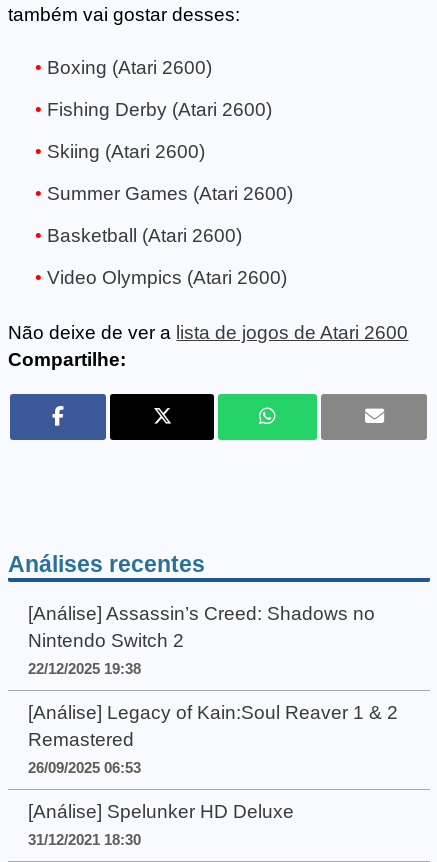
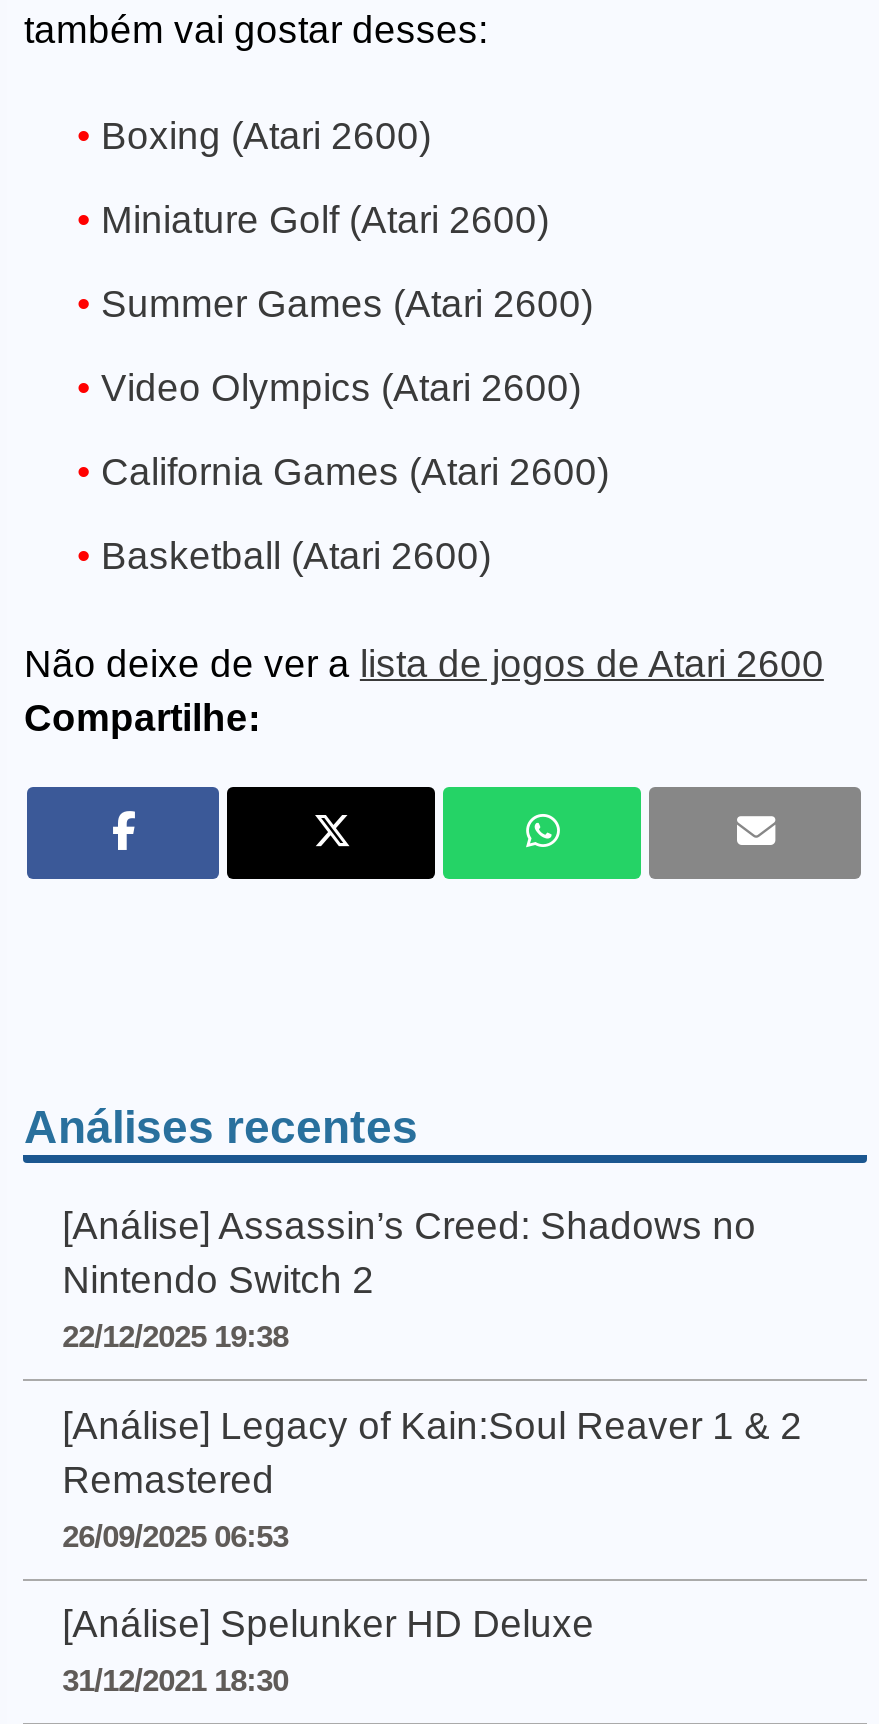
- Fishing Derby (Atari 2600)
- Skiing (Atari 2600)
+ Miniature Golf (Atari 2600)

moved up: Summer Games (Atari 2600)

+ California Games (Atari 2600)

moved down: Basketball (Atari 2600)

moved up: Video Olympics (Atari 2600)
